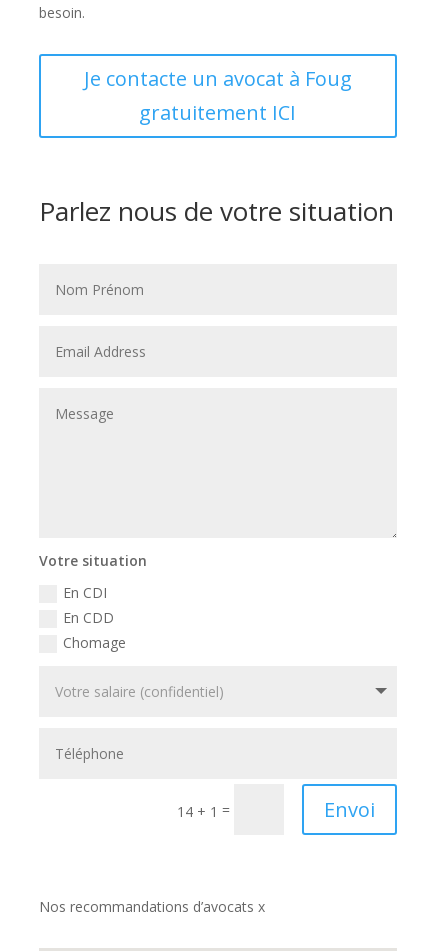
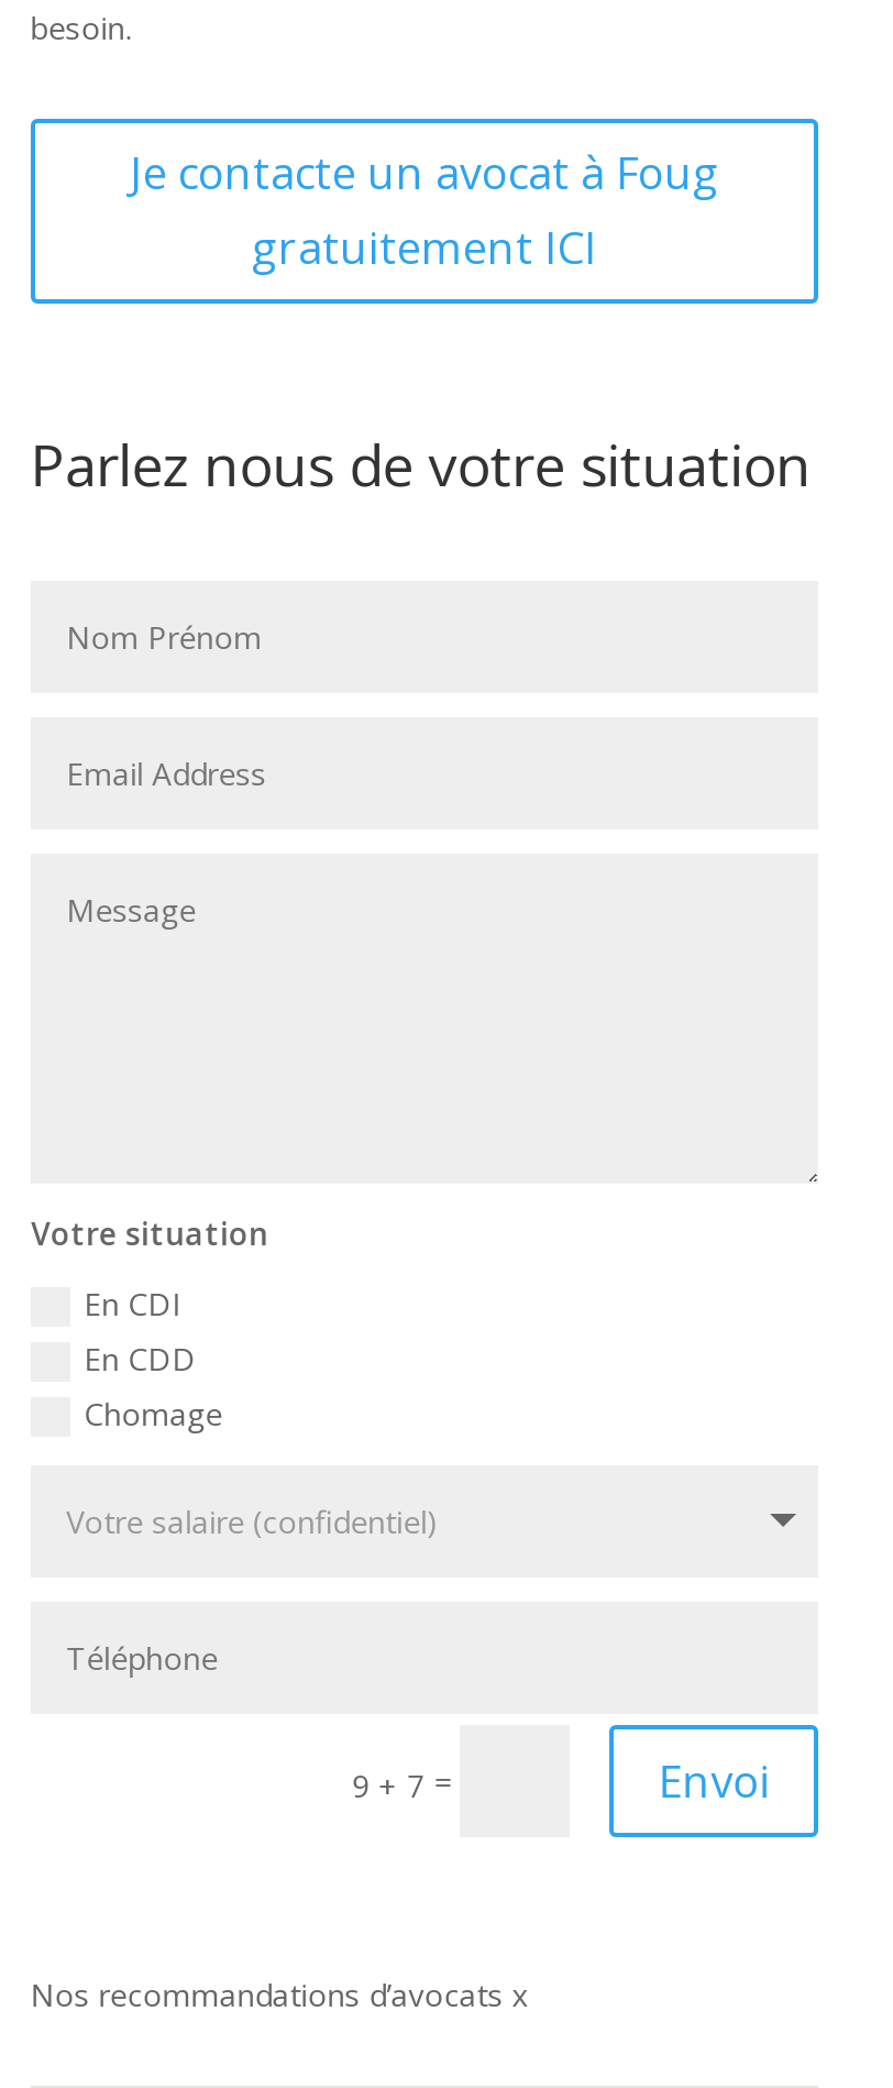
- 14 + 1 =
+ 9 + 7 =
